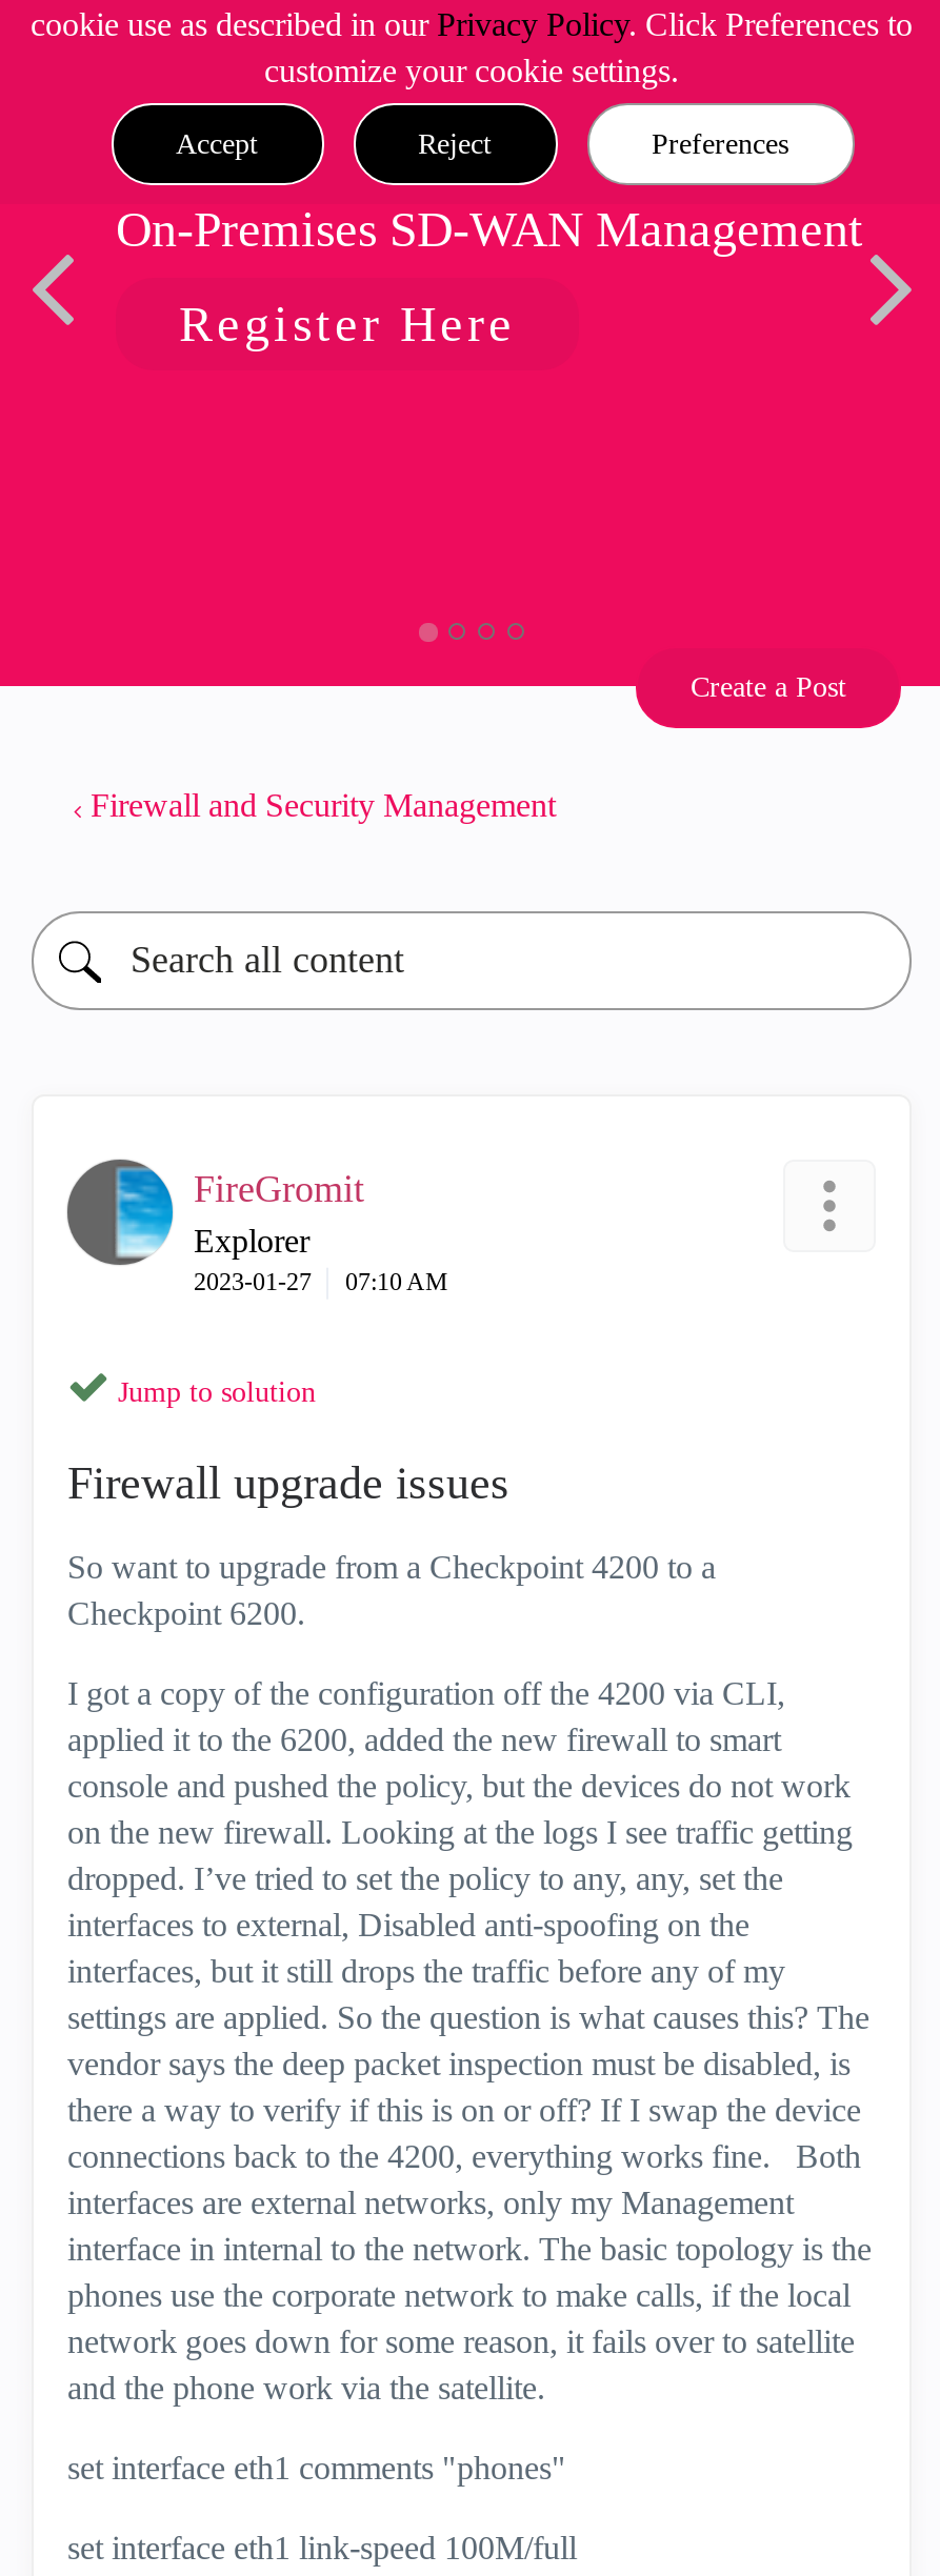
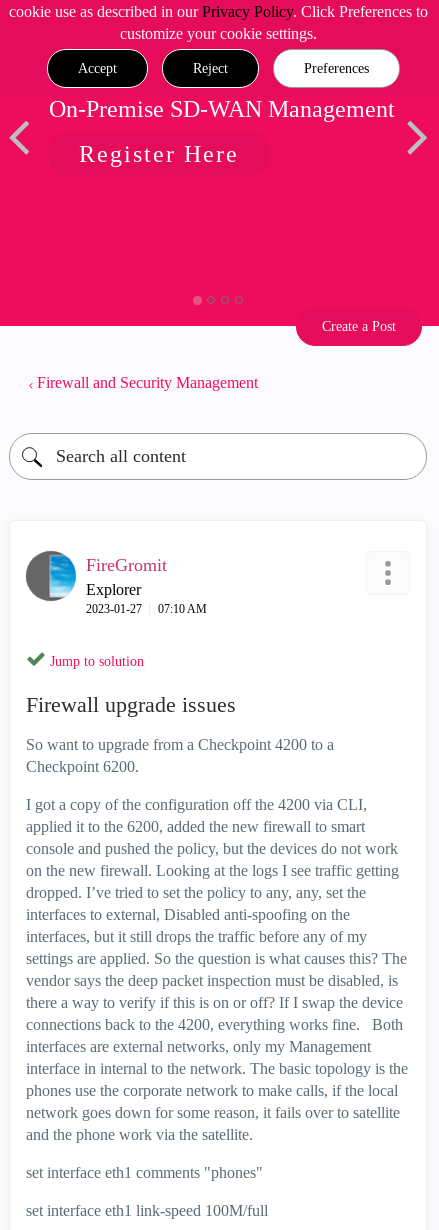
- On-Premises SD-WAN Management
+ On-Premise SD-WAN Management
